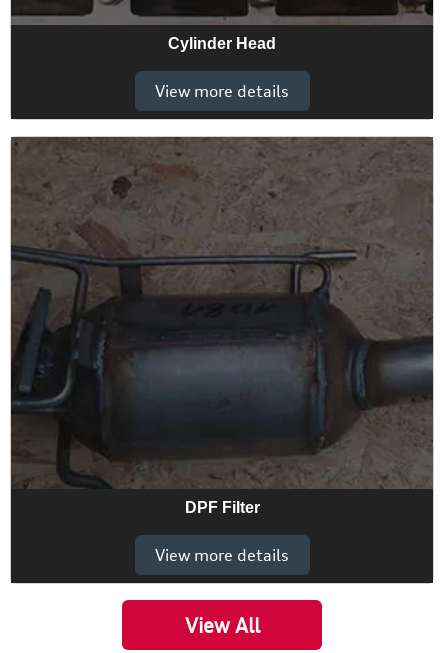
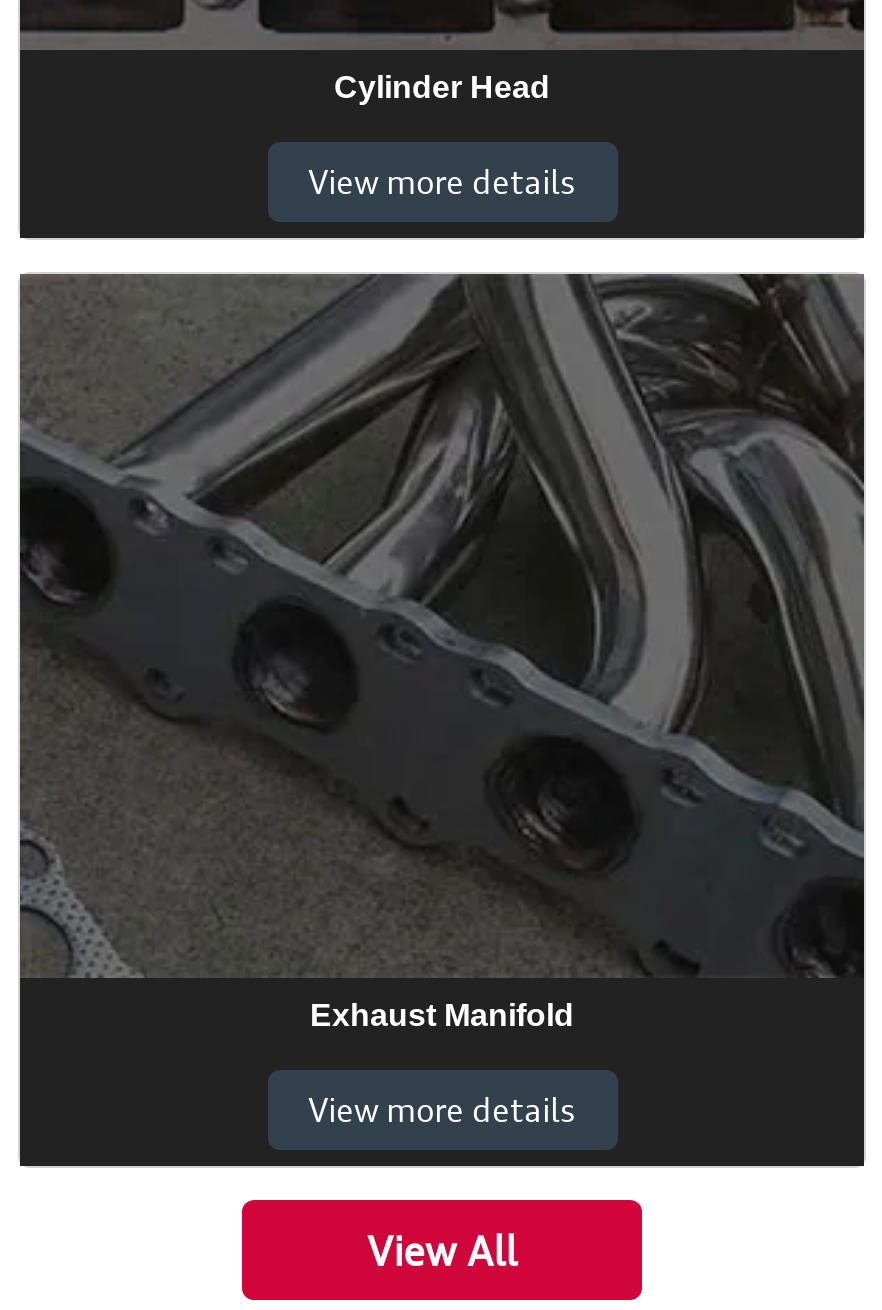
- [image]
- DPF Filter
+ [image]
+ Exhaust Manifold
